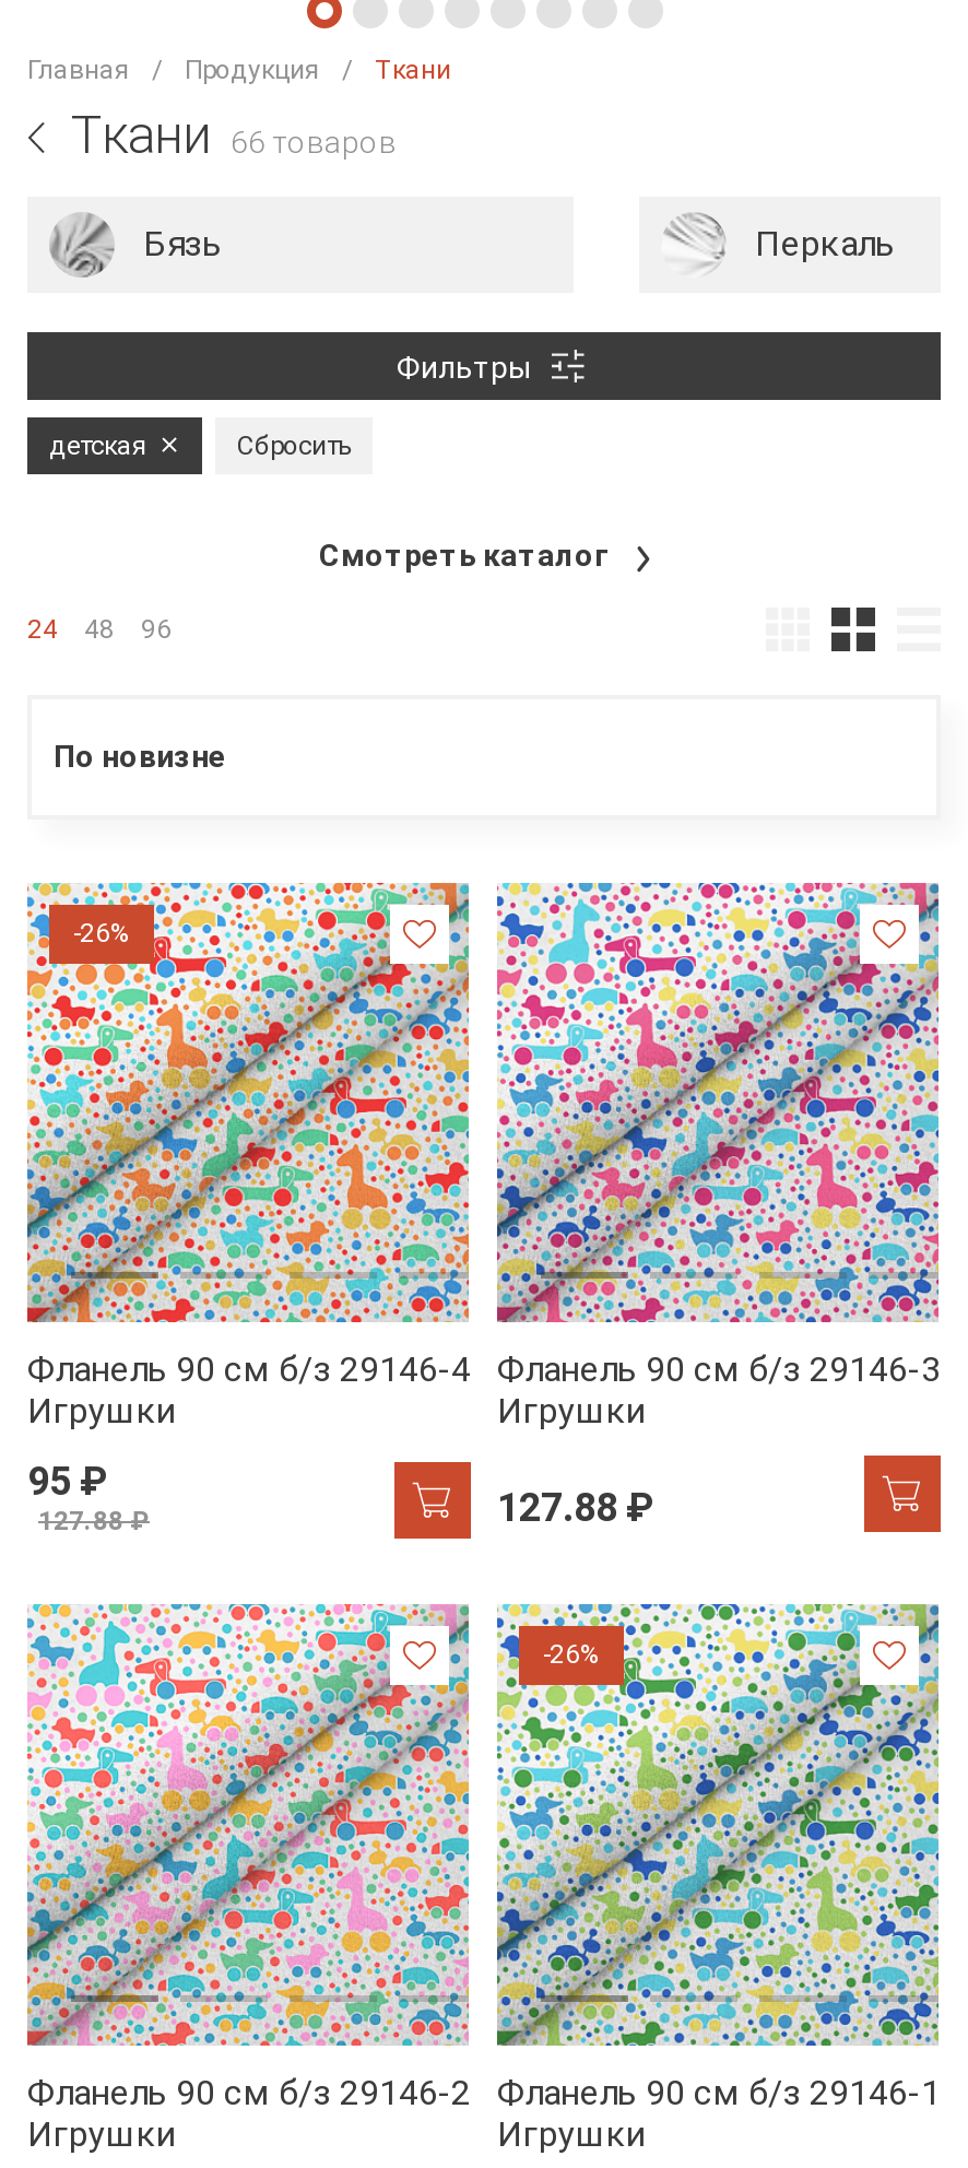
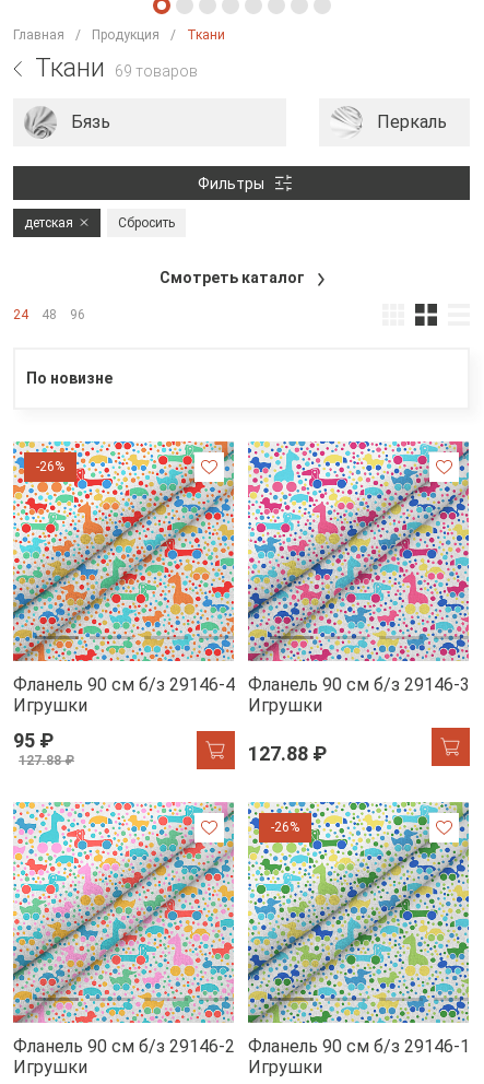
- Ткани 66 товаров
+ Ткани 69 товаров
